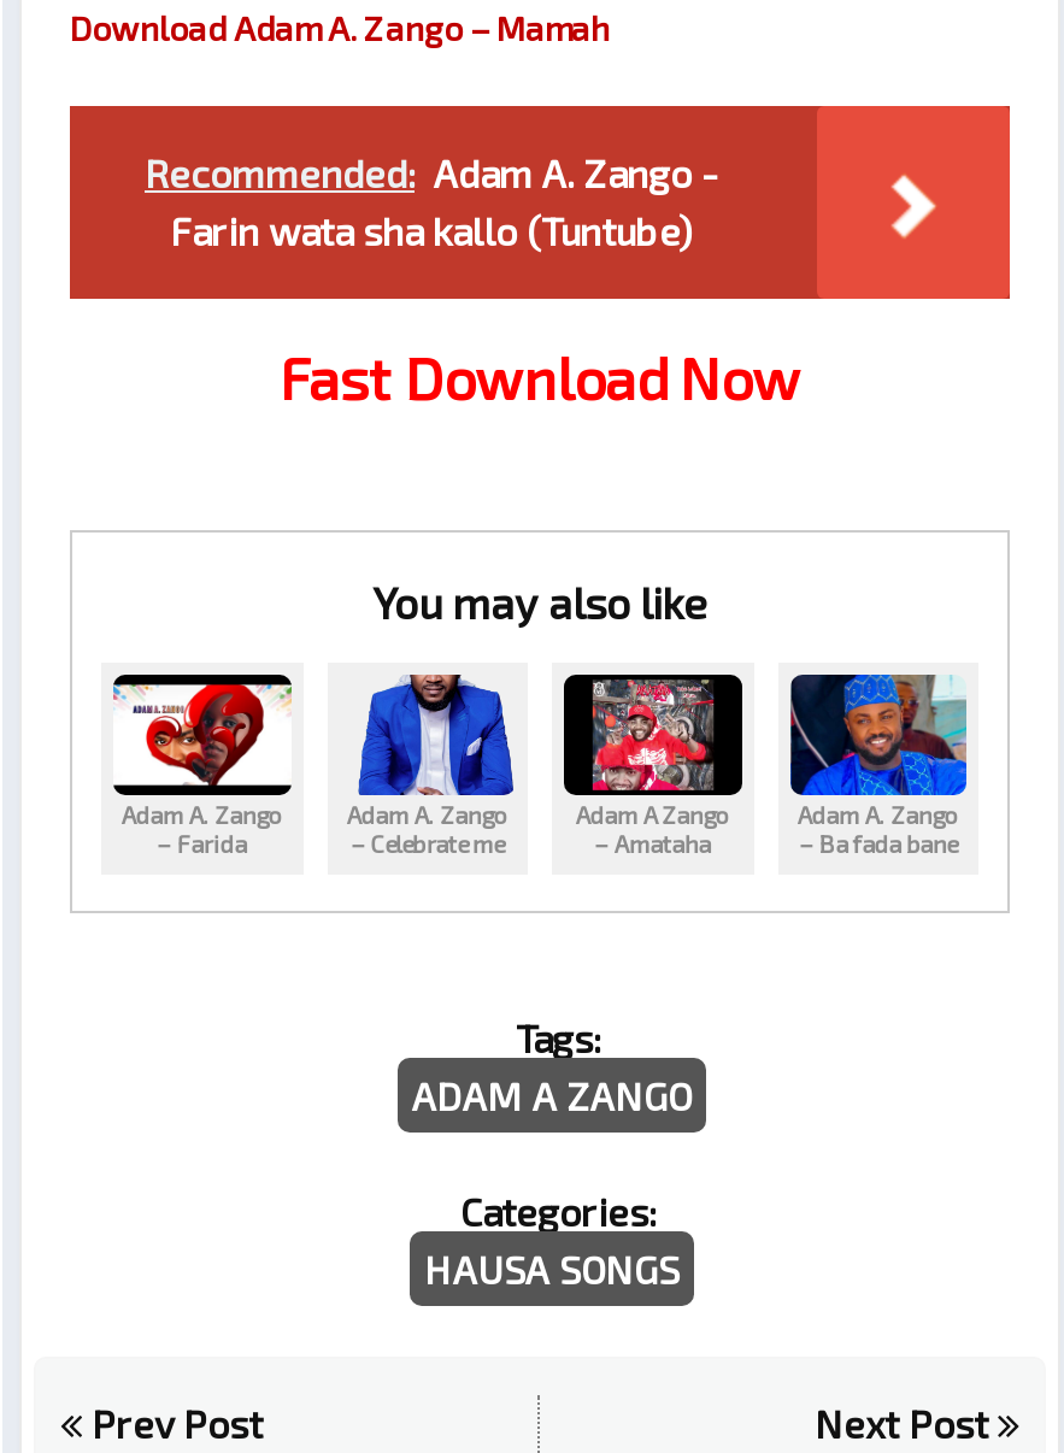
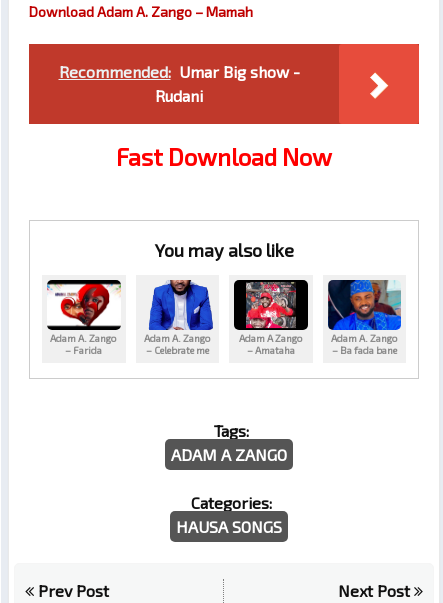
- Recommended: Adam A. Zango -
- Farin wata sha kallo (Tuntube)
+ Recommended: Umar Big show -
+ Rudani
